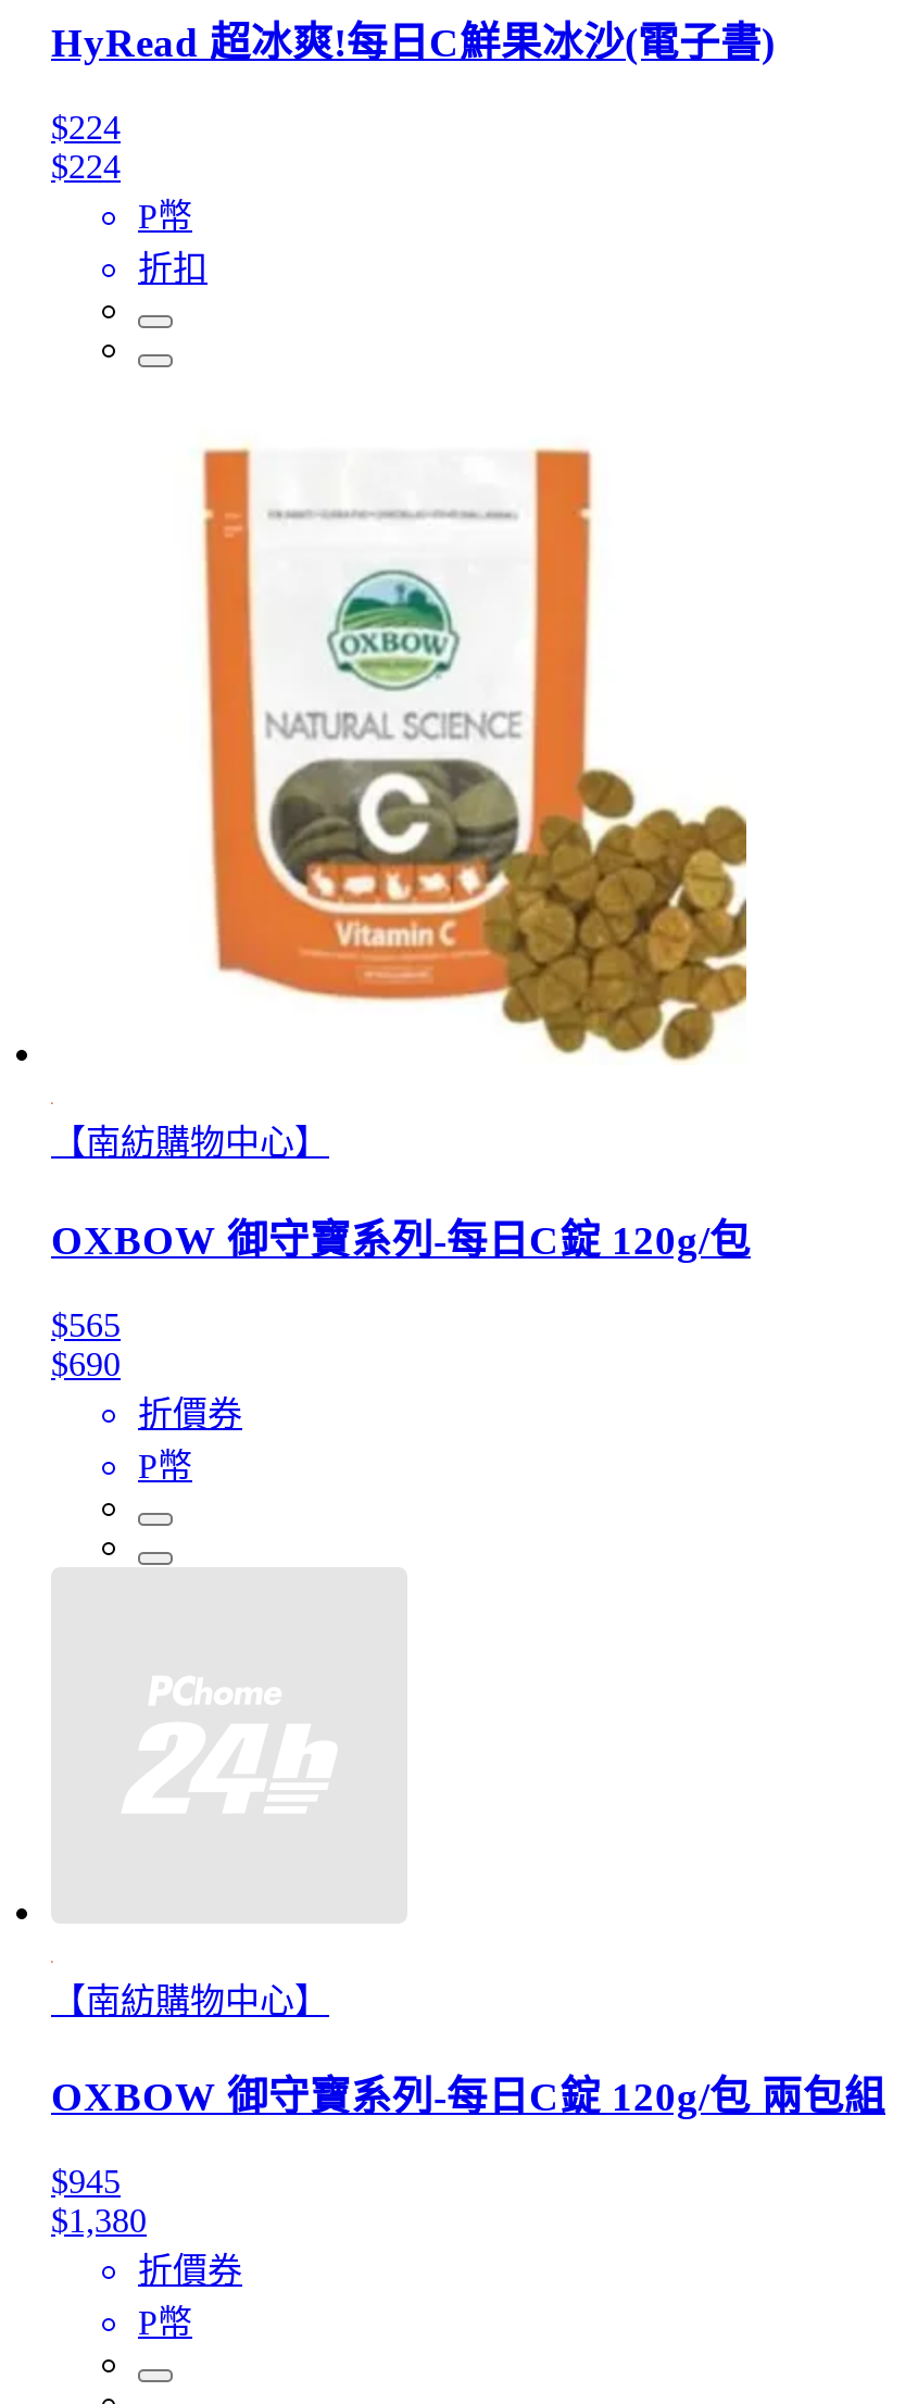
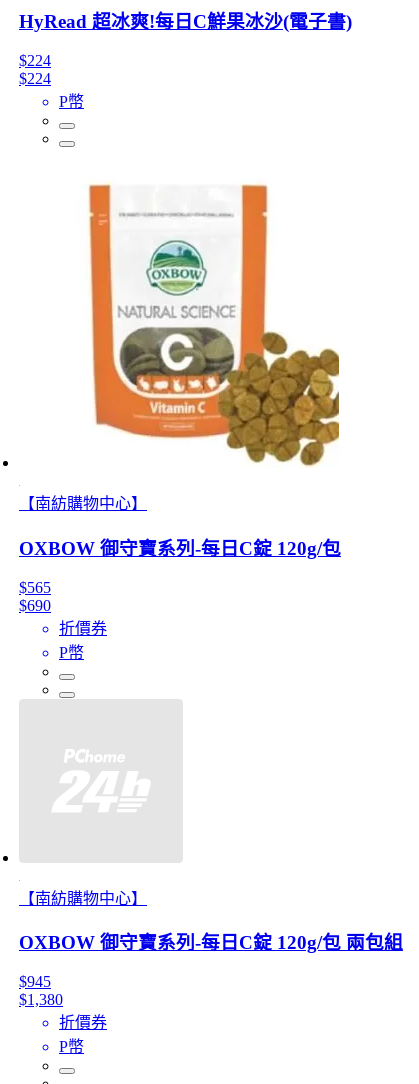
- 折扣
